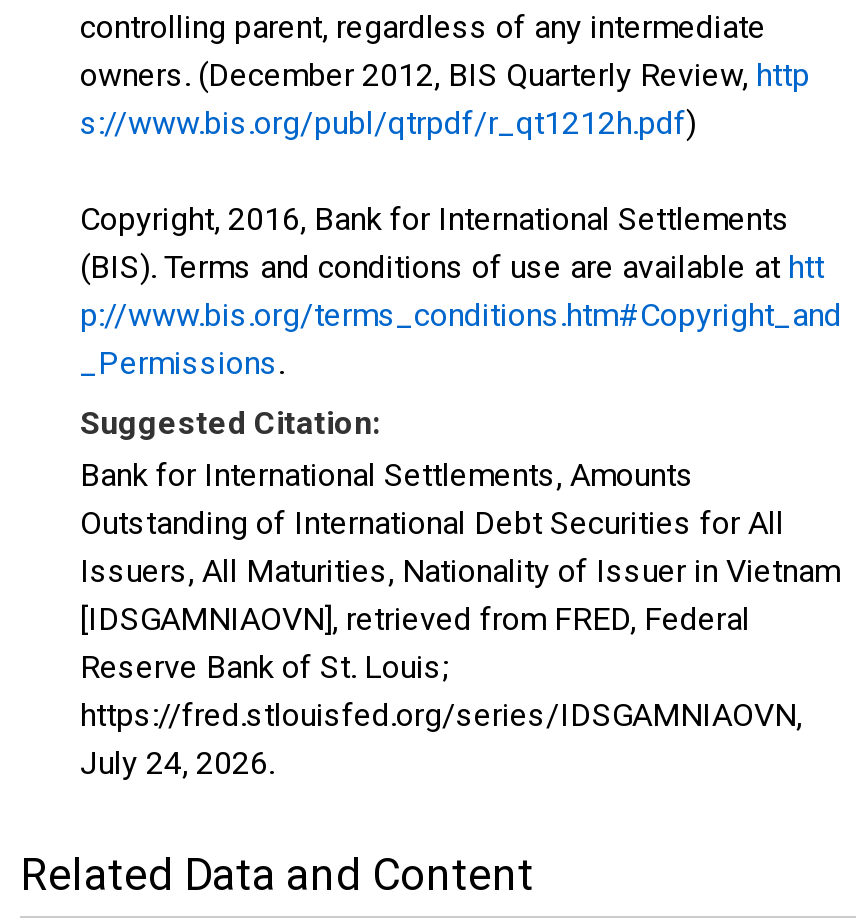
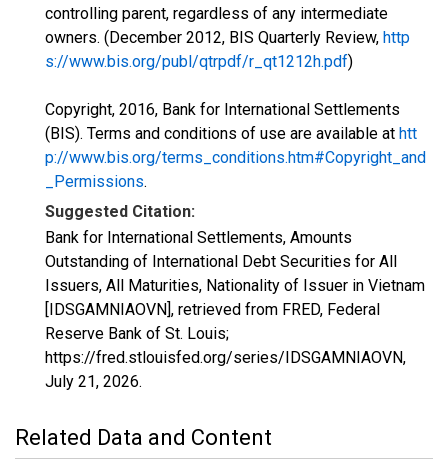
- July 24, 2026.
+ July 21, 2026.
